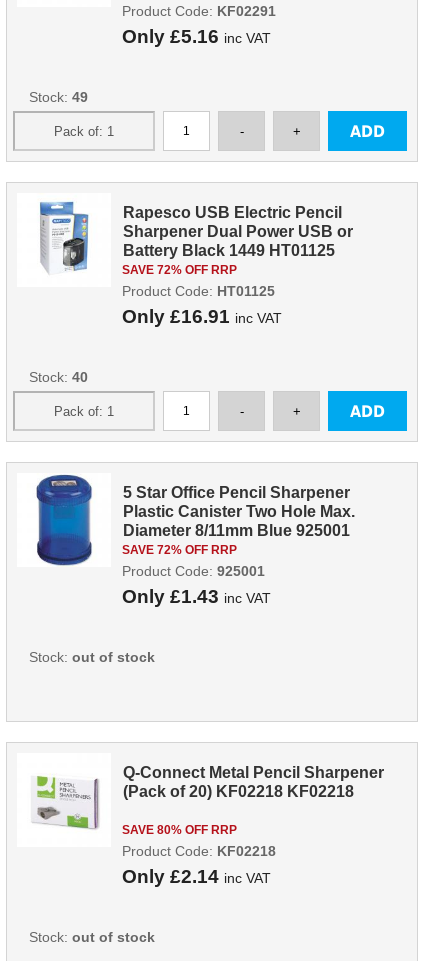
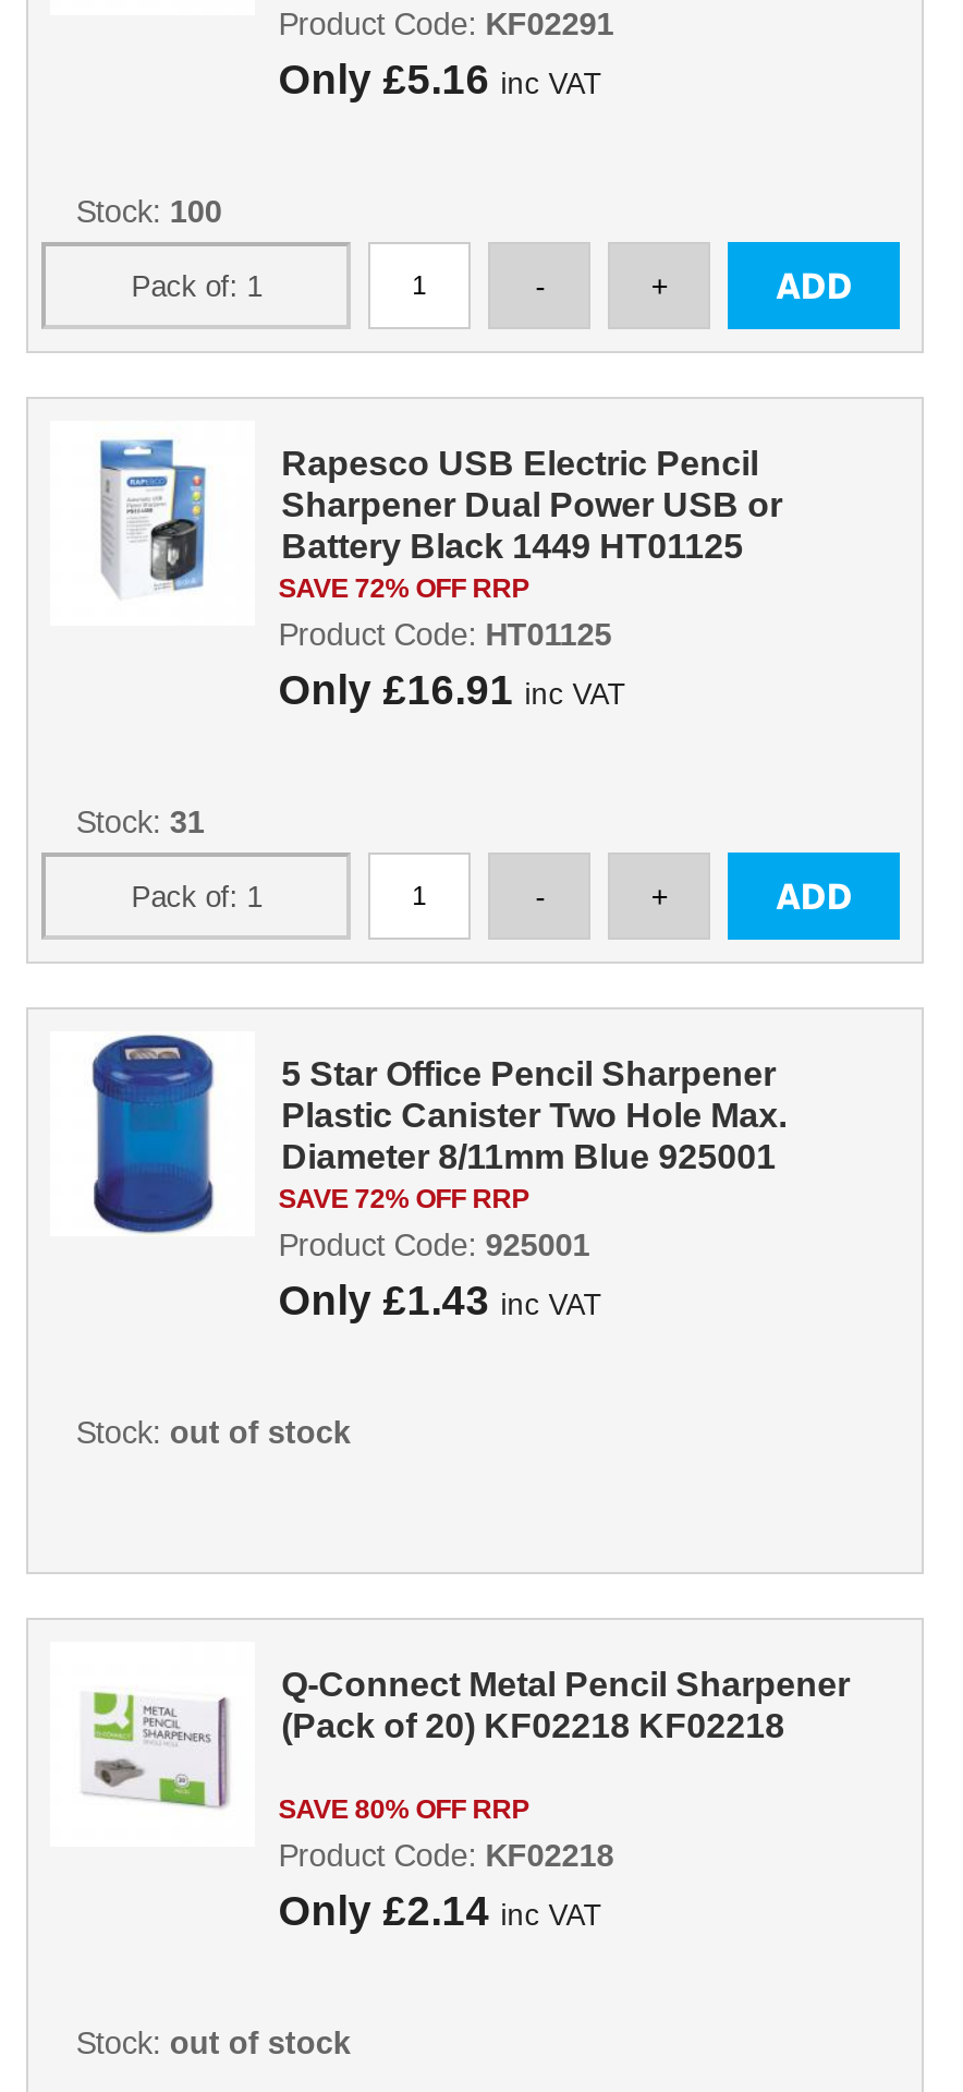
- Stock: 49
+ Stock: 100

- Stock: 40
+ Stock: 31
